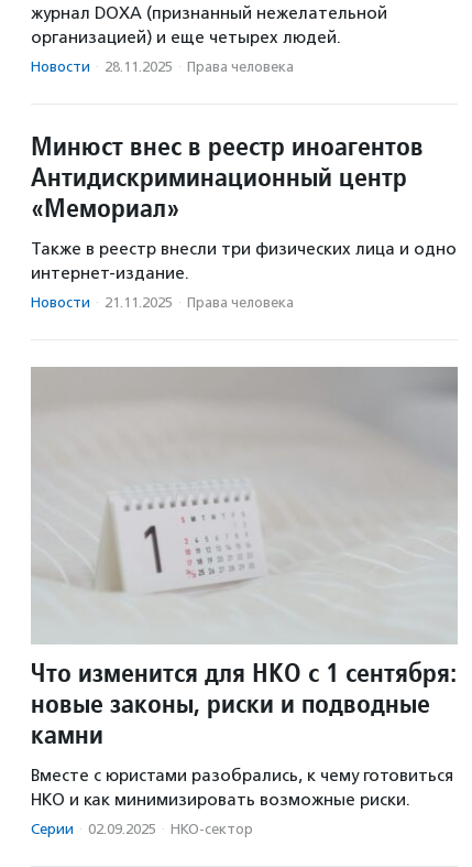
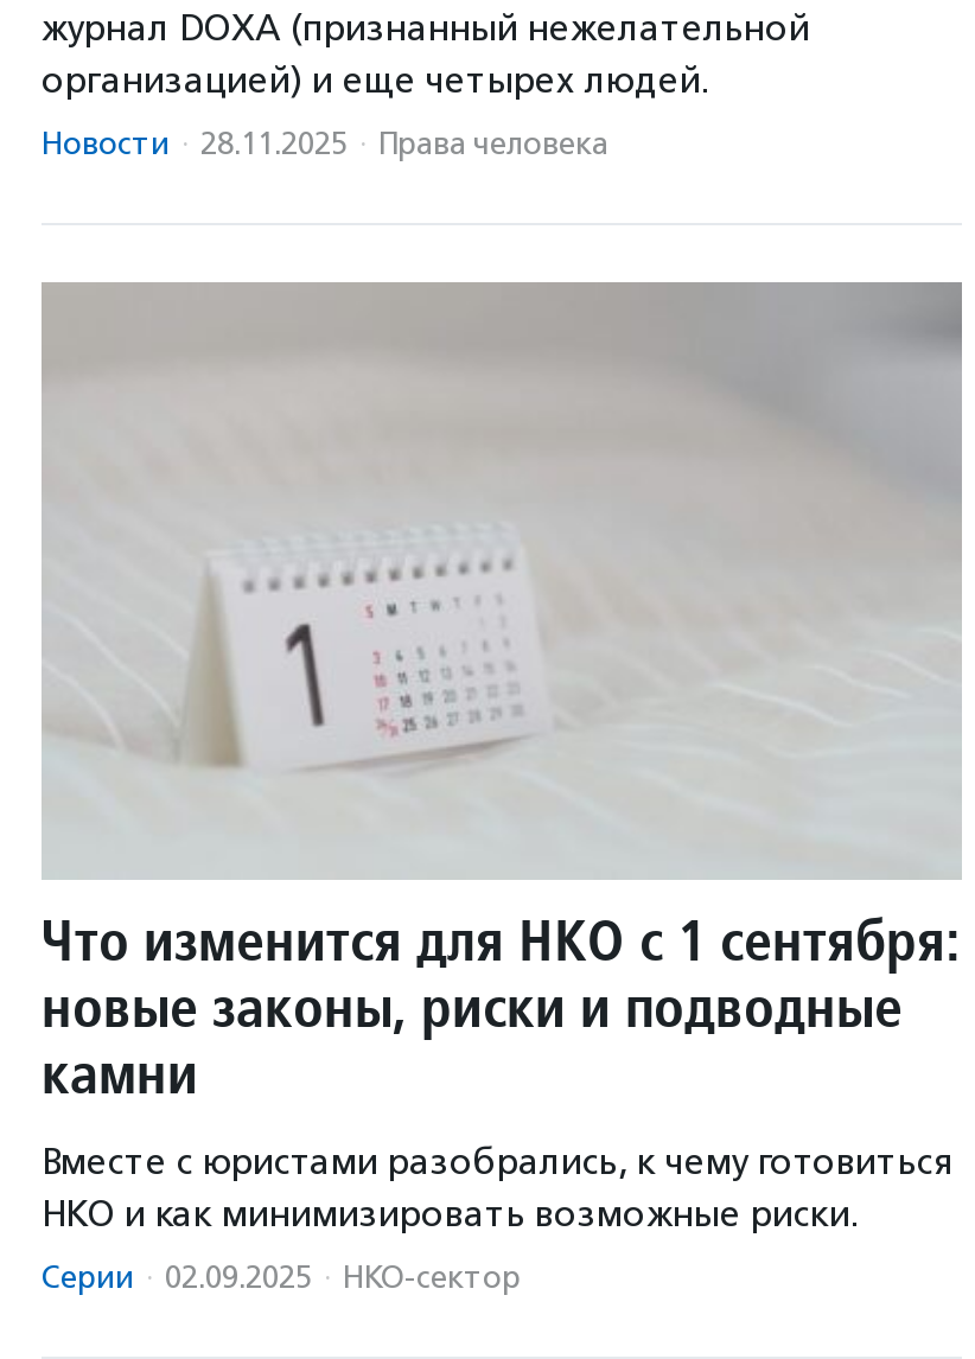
- Минюст внес в реестр иноагентов
- Антидискриминационный центр
- «Мемориал»
- Также в реестр внесли три физических лица и одно
- интернет-издание.
- Новости · 21.11.2025 · Права человека
